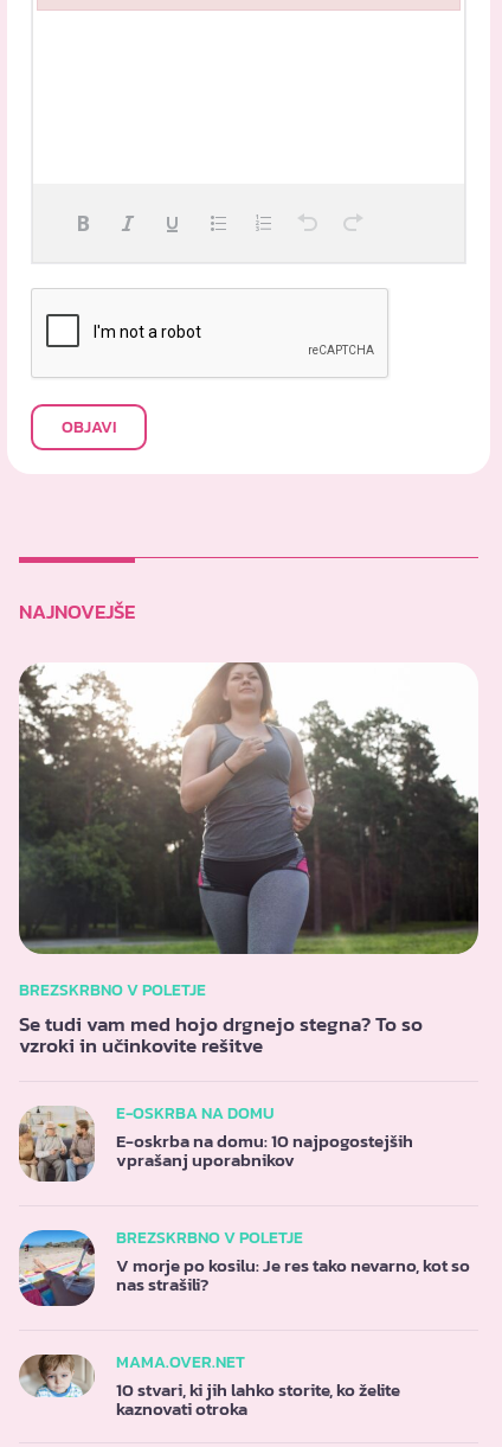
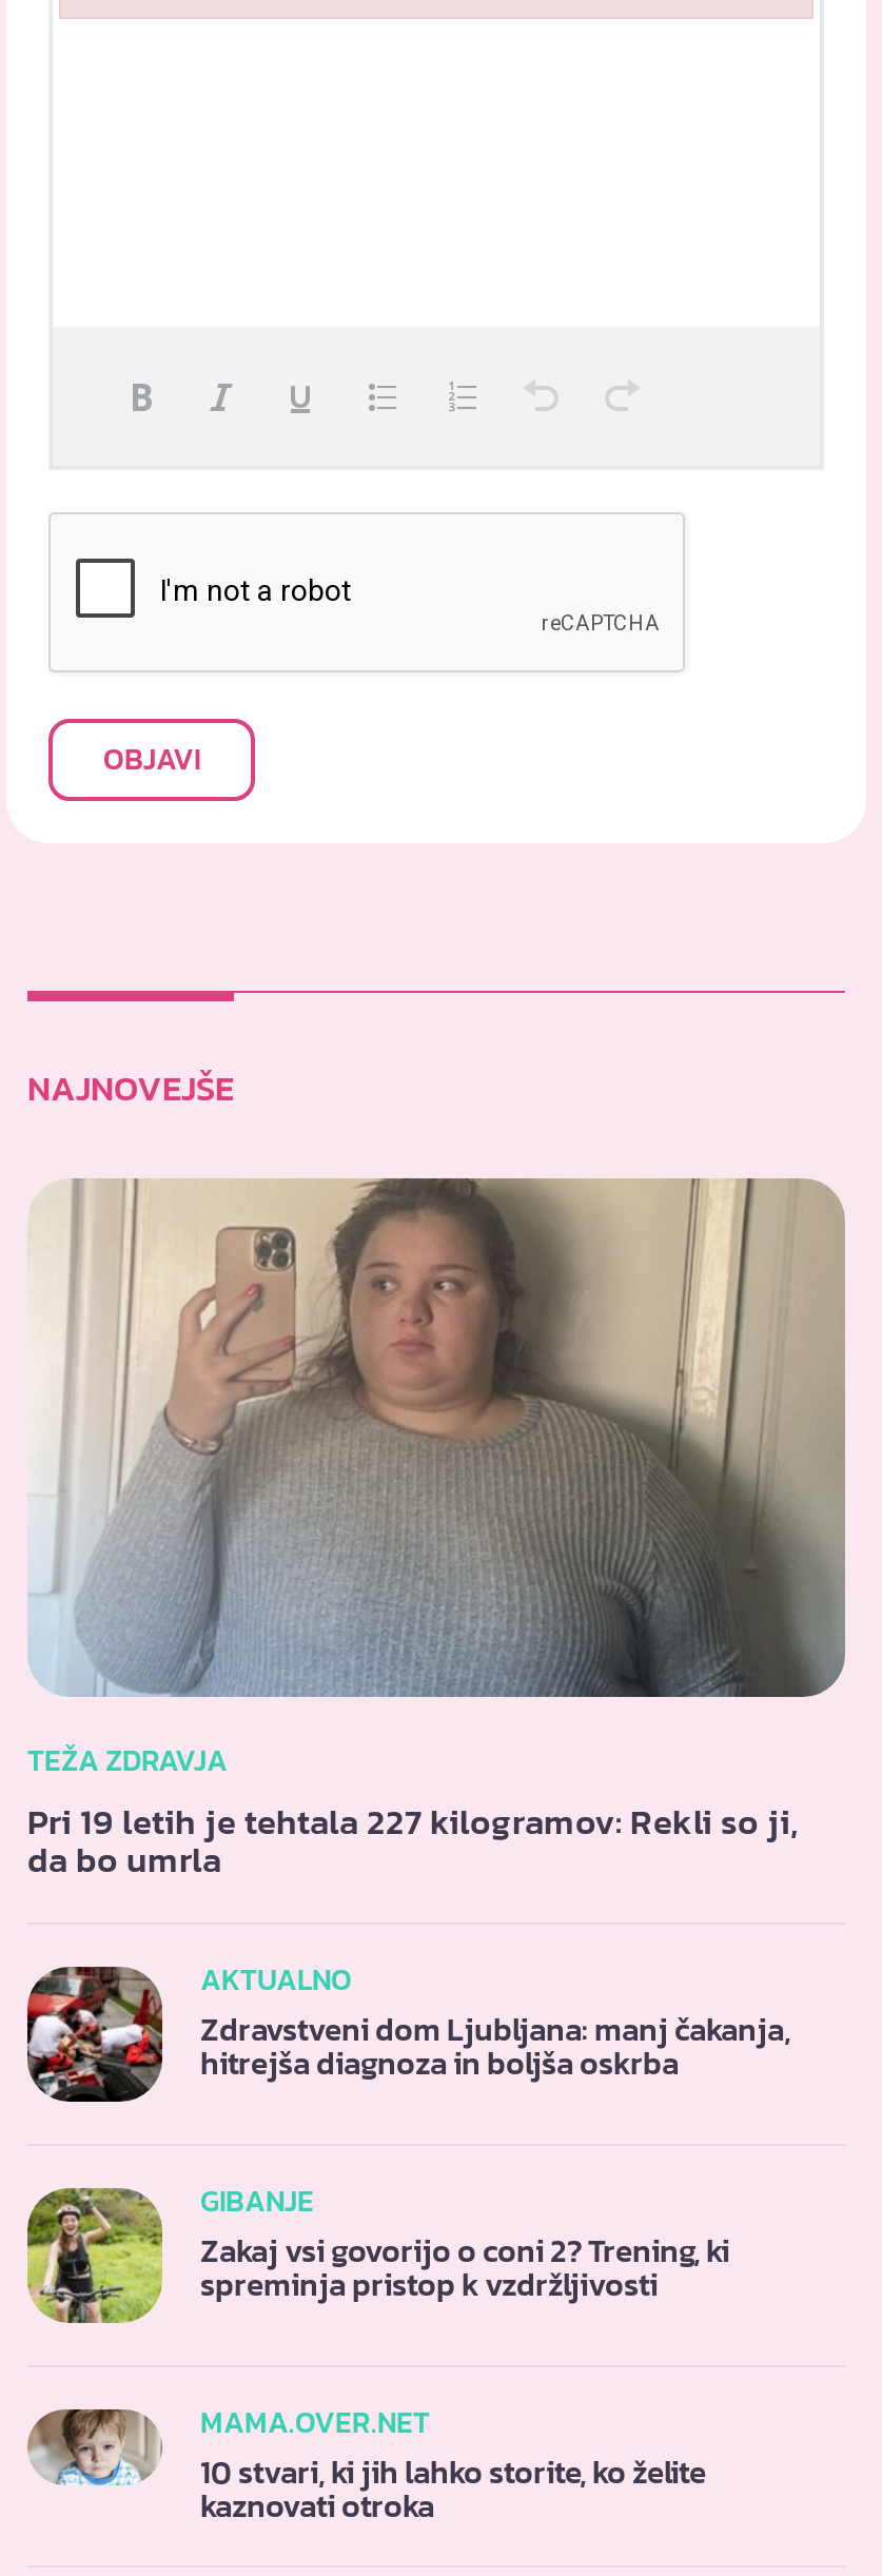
- [image]
- BREZSKRBNO V POLETJE
- Se tudi vam med hojo drgnejo stegna? To so
- vzroki in učinkovite rešitve
+ [image]
+ TEŽA ZDRAVJA
+ Pri 19 letih je tehtala 227 kilogramov: Rekli so ji,
+ da bo umrla

- [image]
- E-OSKRBA NA DOMU
- E-oskrba na domu: 10 najpogostejših
- vprašanj uporabnikov
+ [image]
+ AKTUALNO
+ Zdravstveni dom Ljubljana: manj čakanja,
+ hitrejša diagnoza in boljša oskrba

- [image]
- BREZSKRBNO V POLETJE
- V morje po kosilu: Je res tako nevarno, kot so
- nas strašili?
+ [image]
+ GIBANJE
+ Zakaj vsi govorijo o coni 2? Trening, ki
+ spreminja pristop k vzdržljivosti
